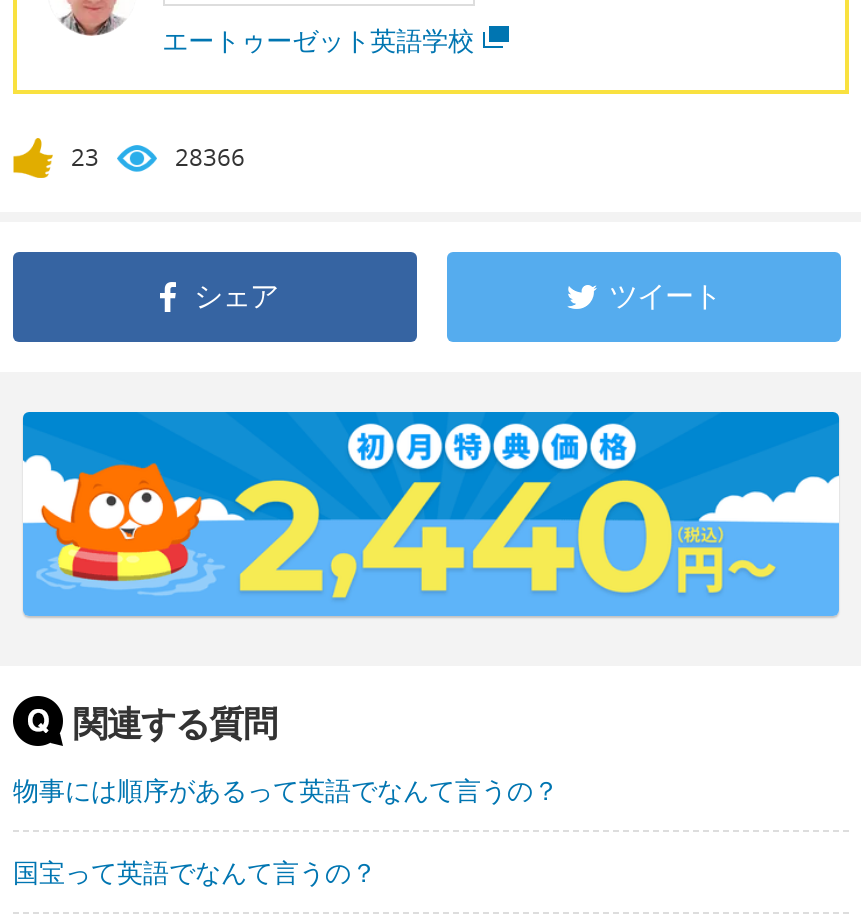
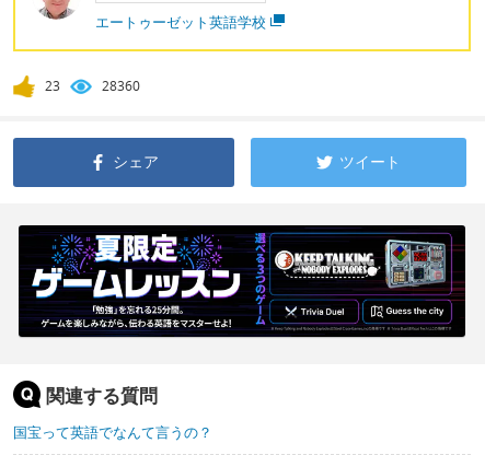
- 28366
+ 28360

- [image]
+ [image]

- 物事には順序があるって英語でなんて言うの？
